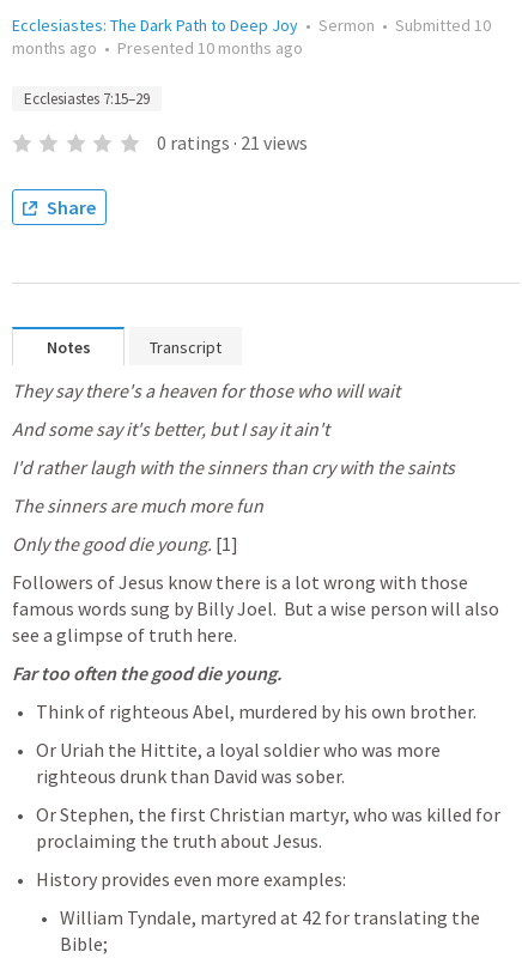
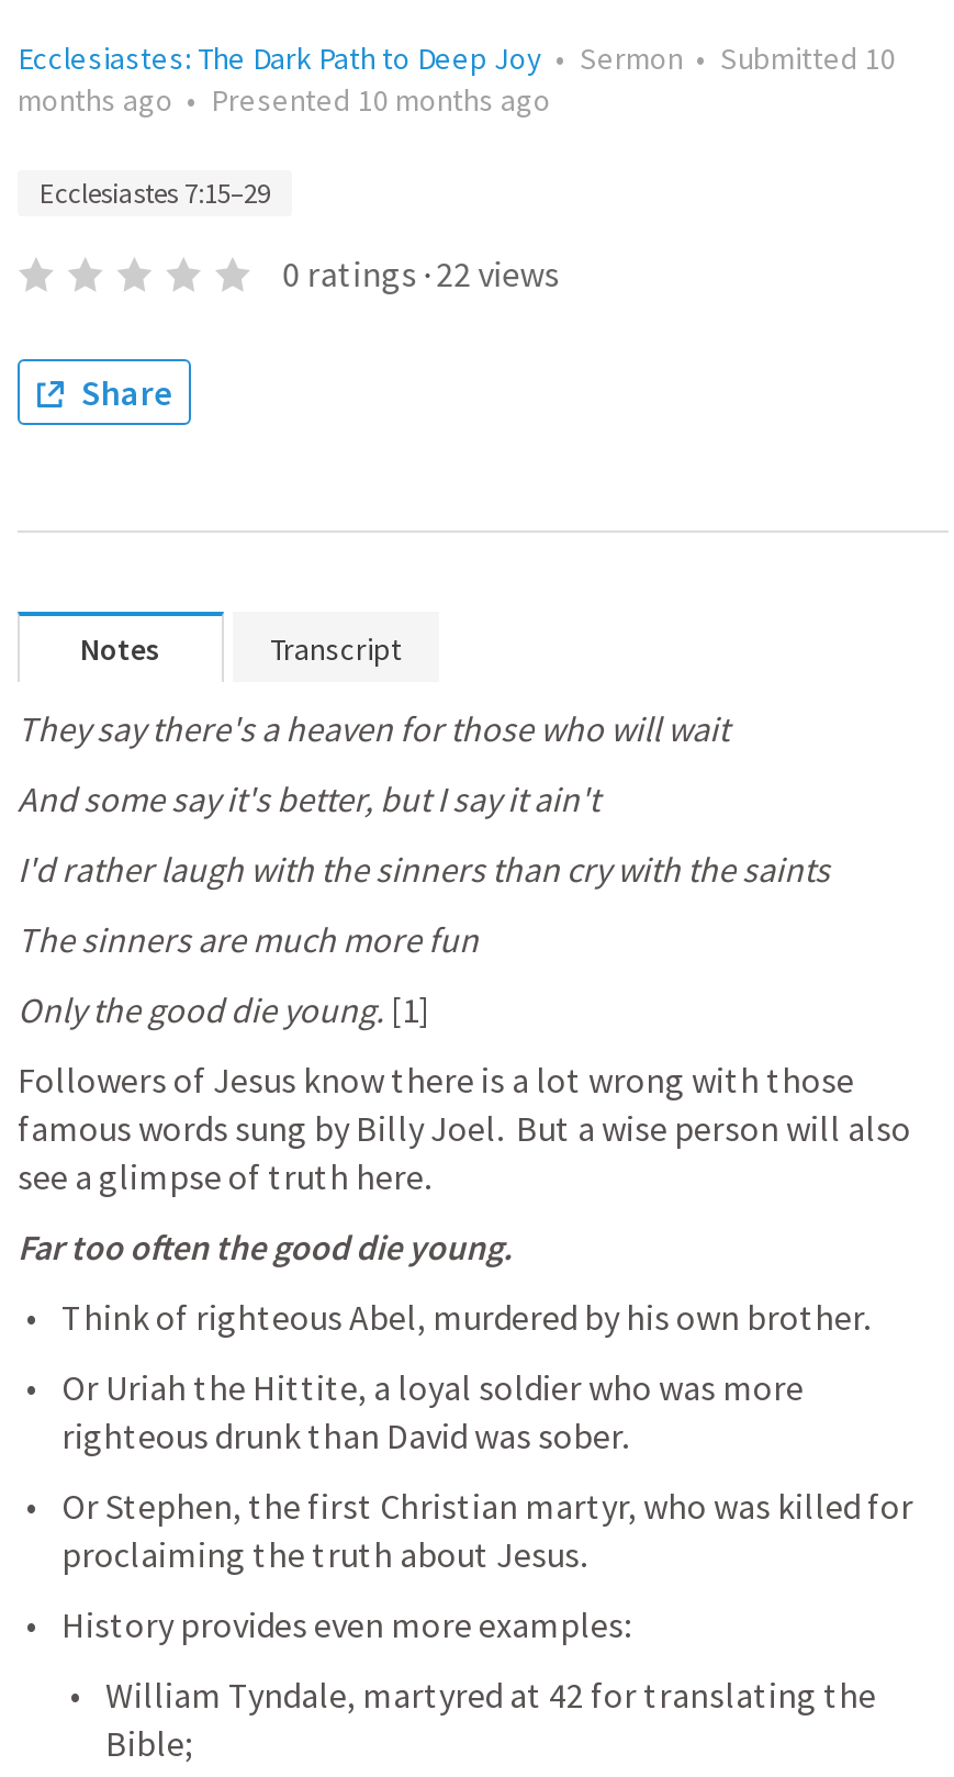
- 0 ratings · 21 views
+ 0 ratings · 22 views
